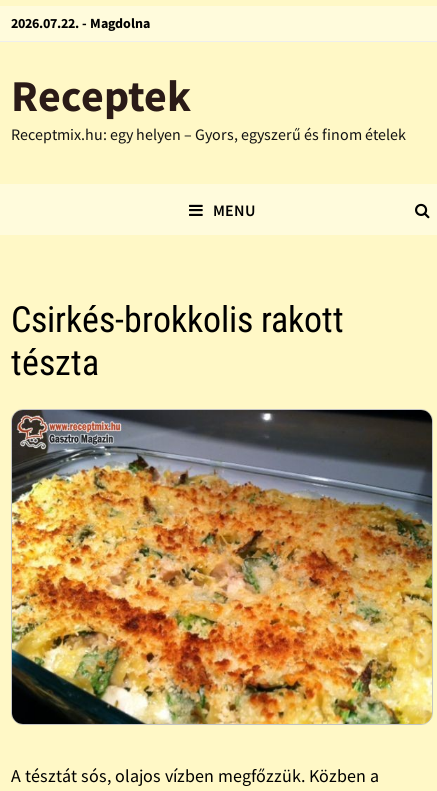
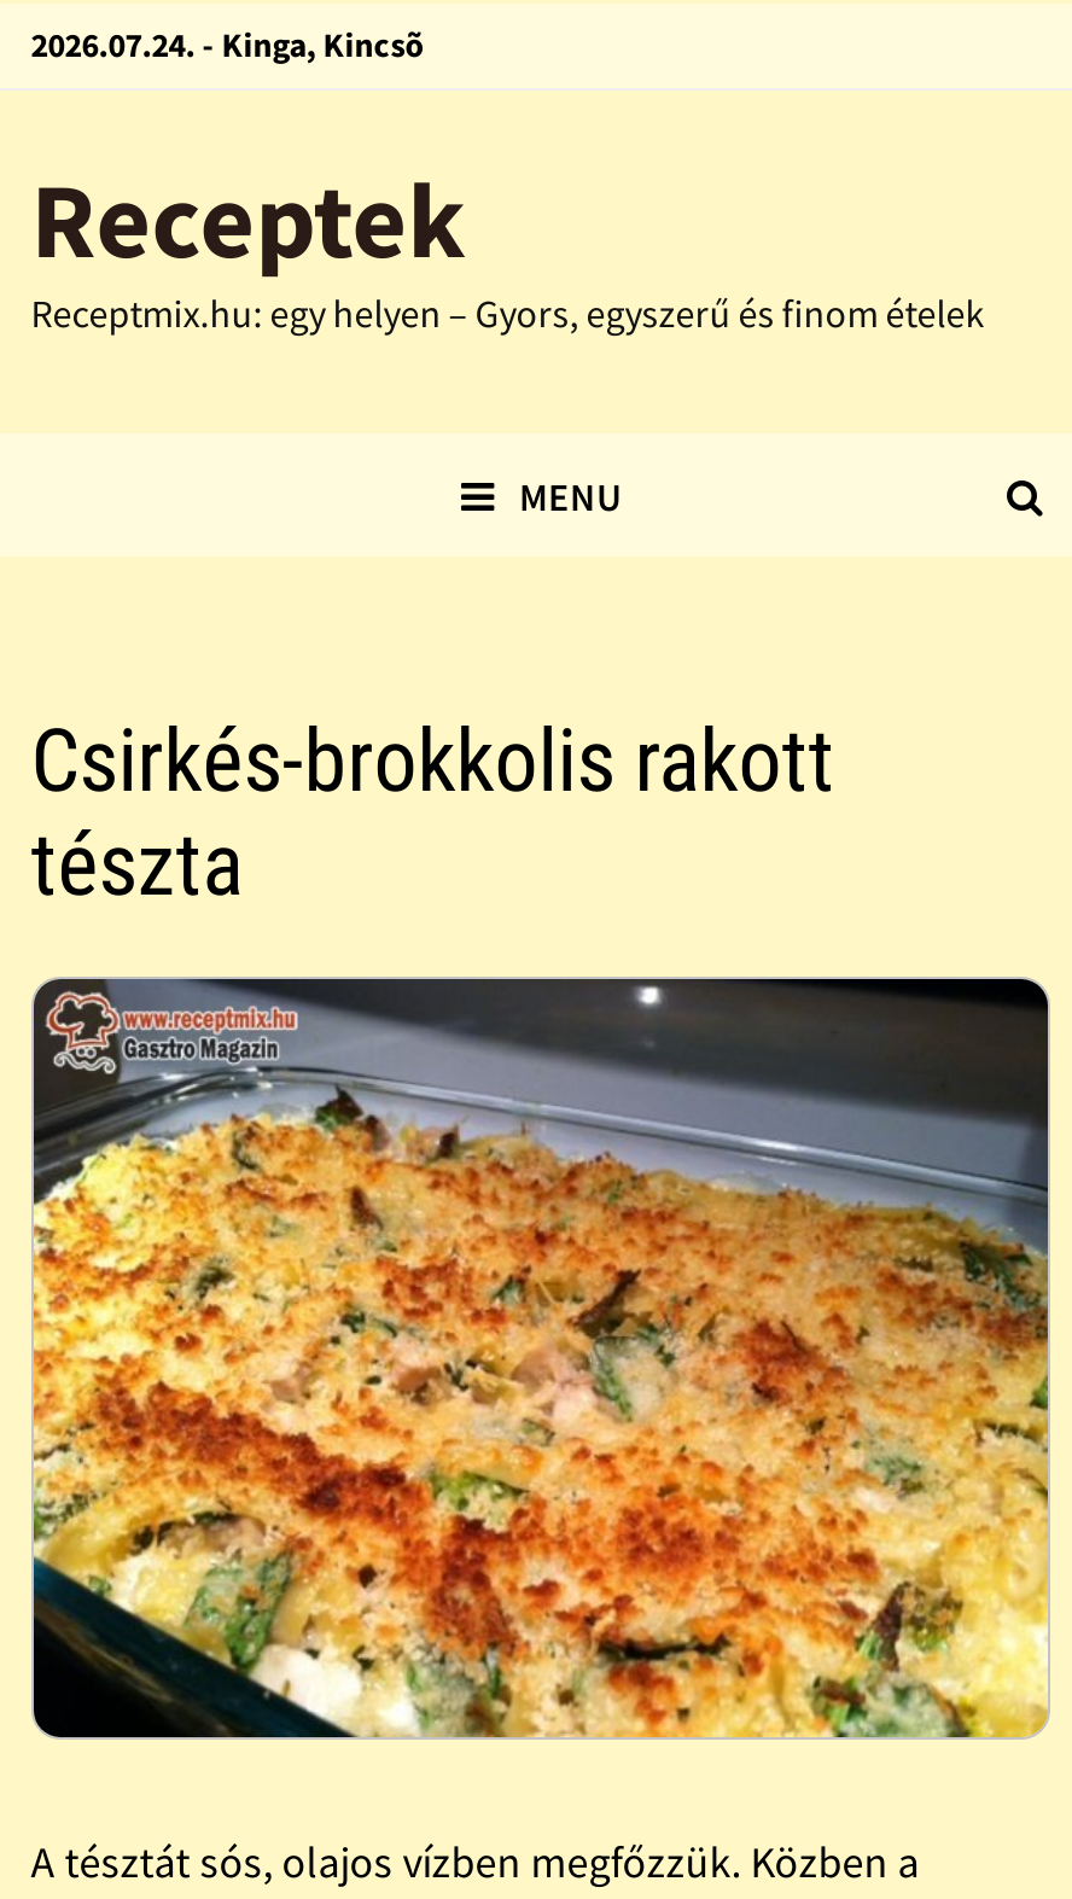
- 2026.07.22. - Magdolna
+ 2026.07.24. - Kinga, Kincsõ
